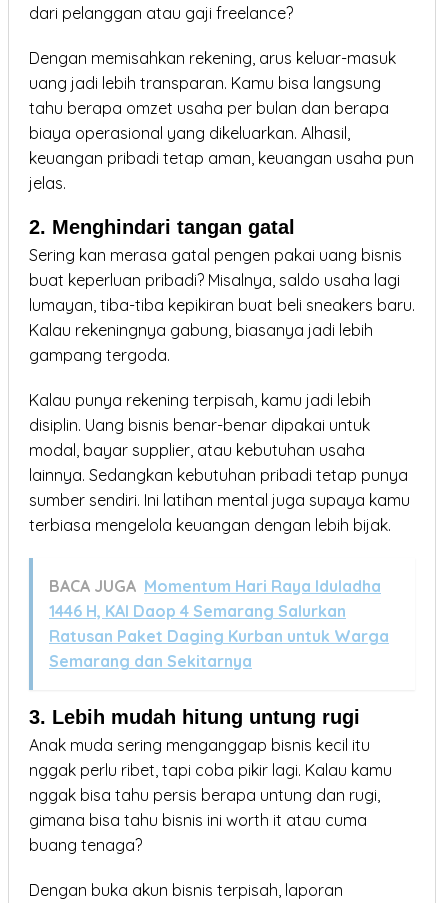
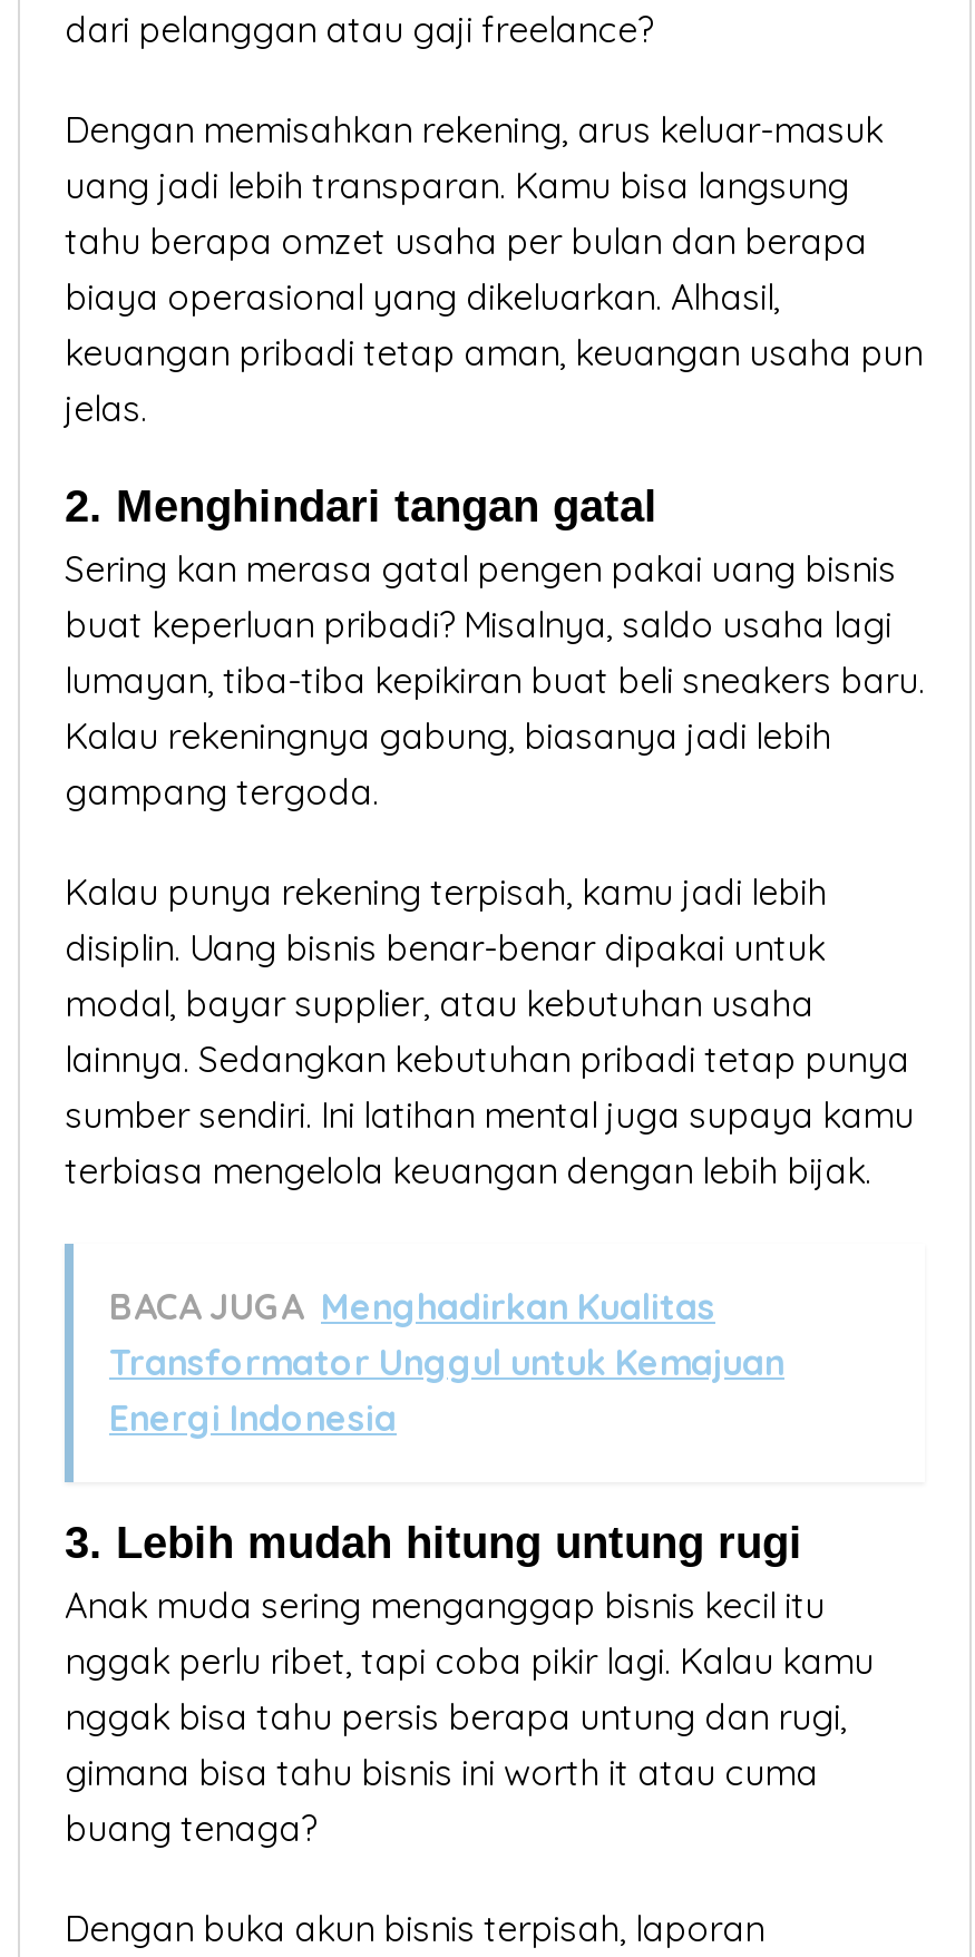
- BACA JUGA Momentum Hari Raya Iduladha
- 1446 H, KAI Daop 4 Semarang Salurkan
- Ratusan Paket Daging Kurban untuk Warga
- Semarang dan Sekitarnya
+ BACA JUGA Menghadirkan Kualitas
+ Transformator Unggul untuk Kemajuan
+ Energi Indonesia
